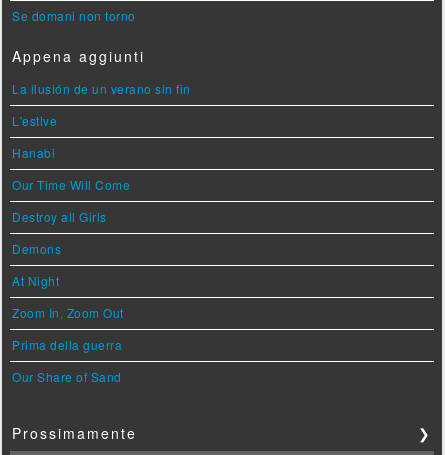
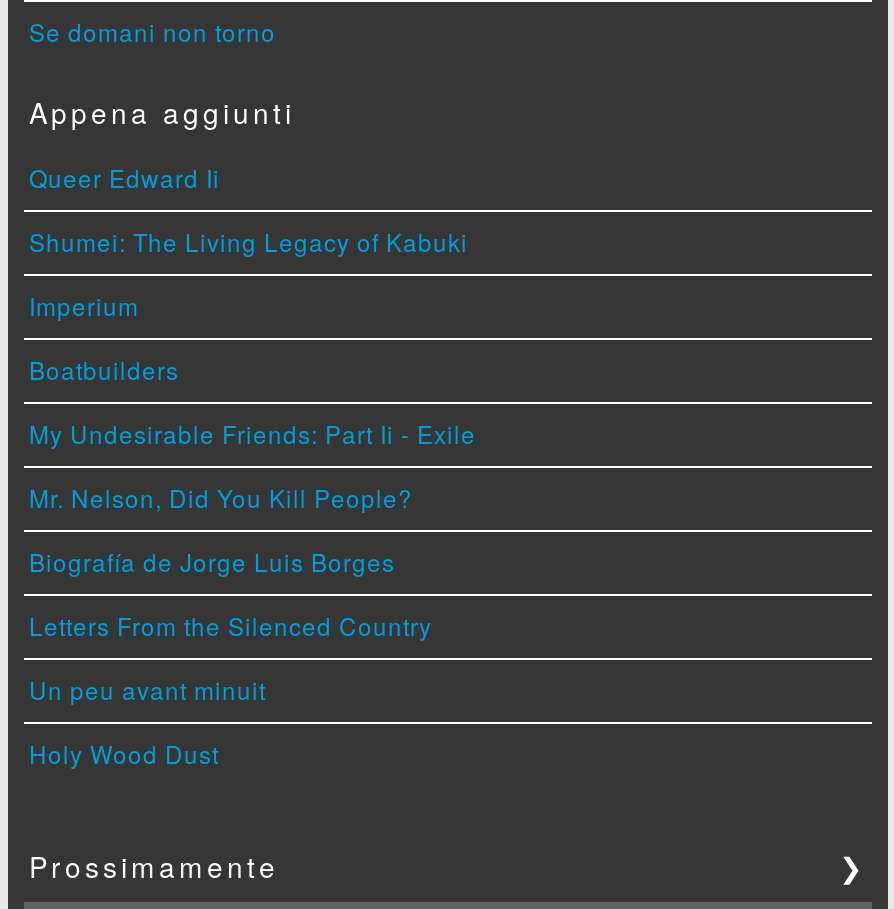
- La ilusión de un verano sin fin
+ Queer Edward Ii

- L'estive
+ Shumei: The Living Legacy of Kabuki

- Hanabi
+ Imperium

- Our Time Will Come
+ Boatbuilders

- Destroy all Girls
+ My Undesirable Friends: Part Ii - Exile

- Demons
+ Mr. Nelson, Did You Kill People?

- At Night
+ Biografía de Jorge Luis Borges

- Zoom In, Zoom Out
+ Letters From the Silenced Country

- Prima della guerra
+ Un peu avant minuit

- Our Share of Sand
+ Holy Wood Dust
